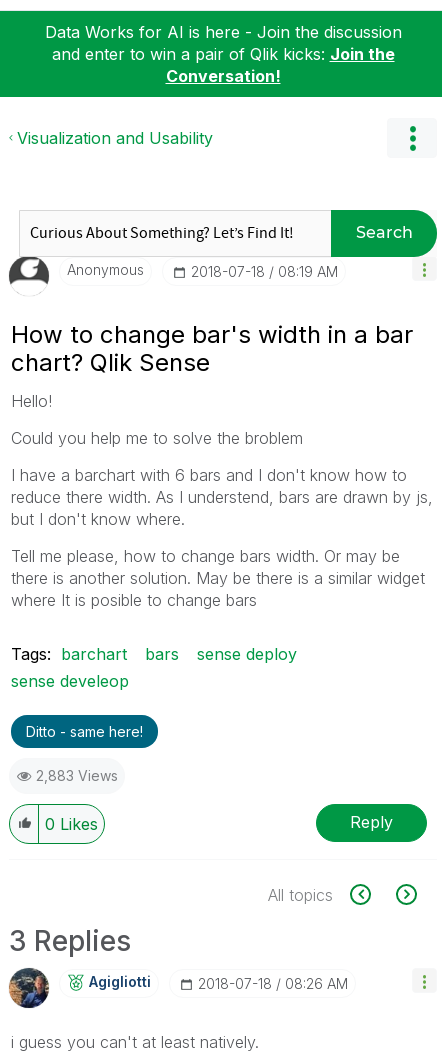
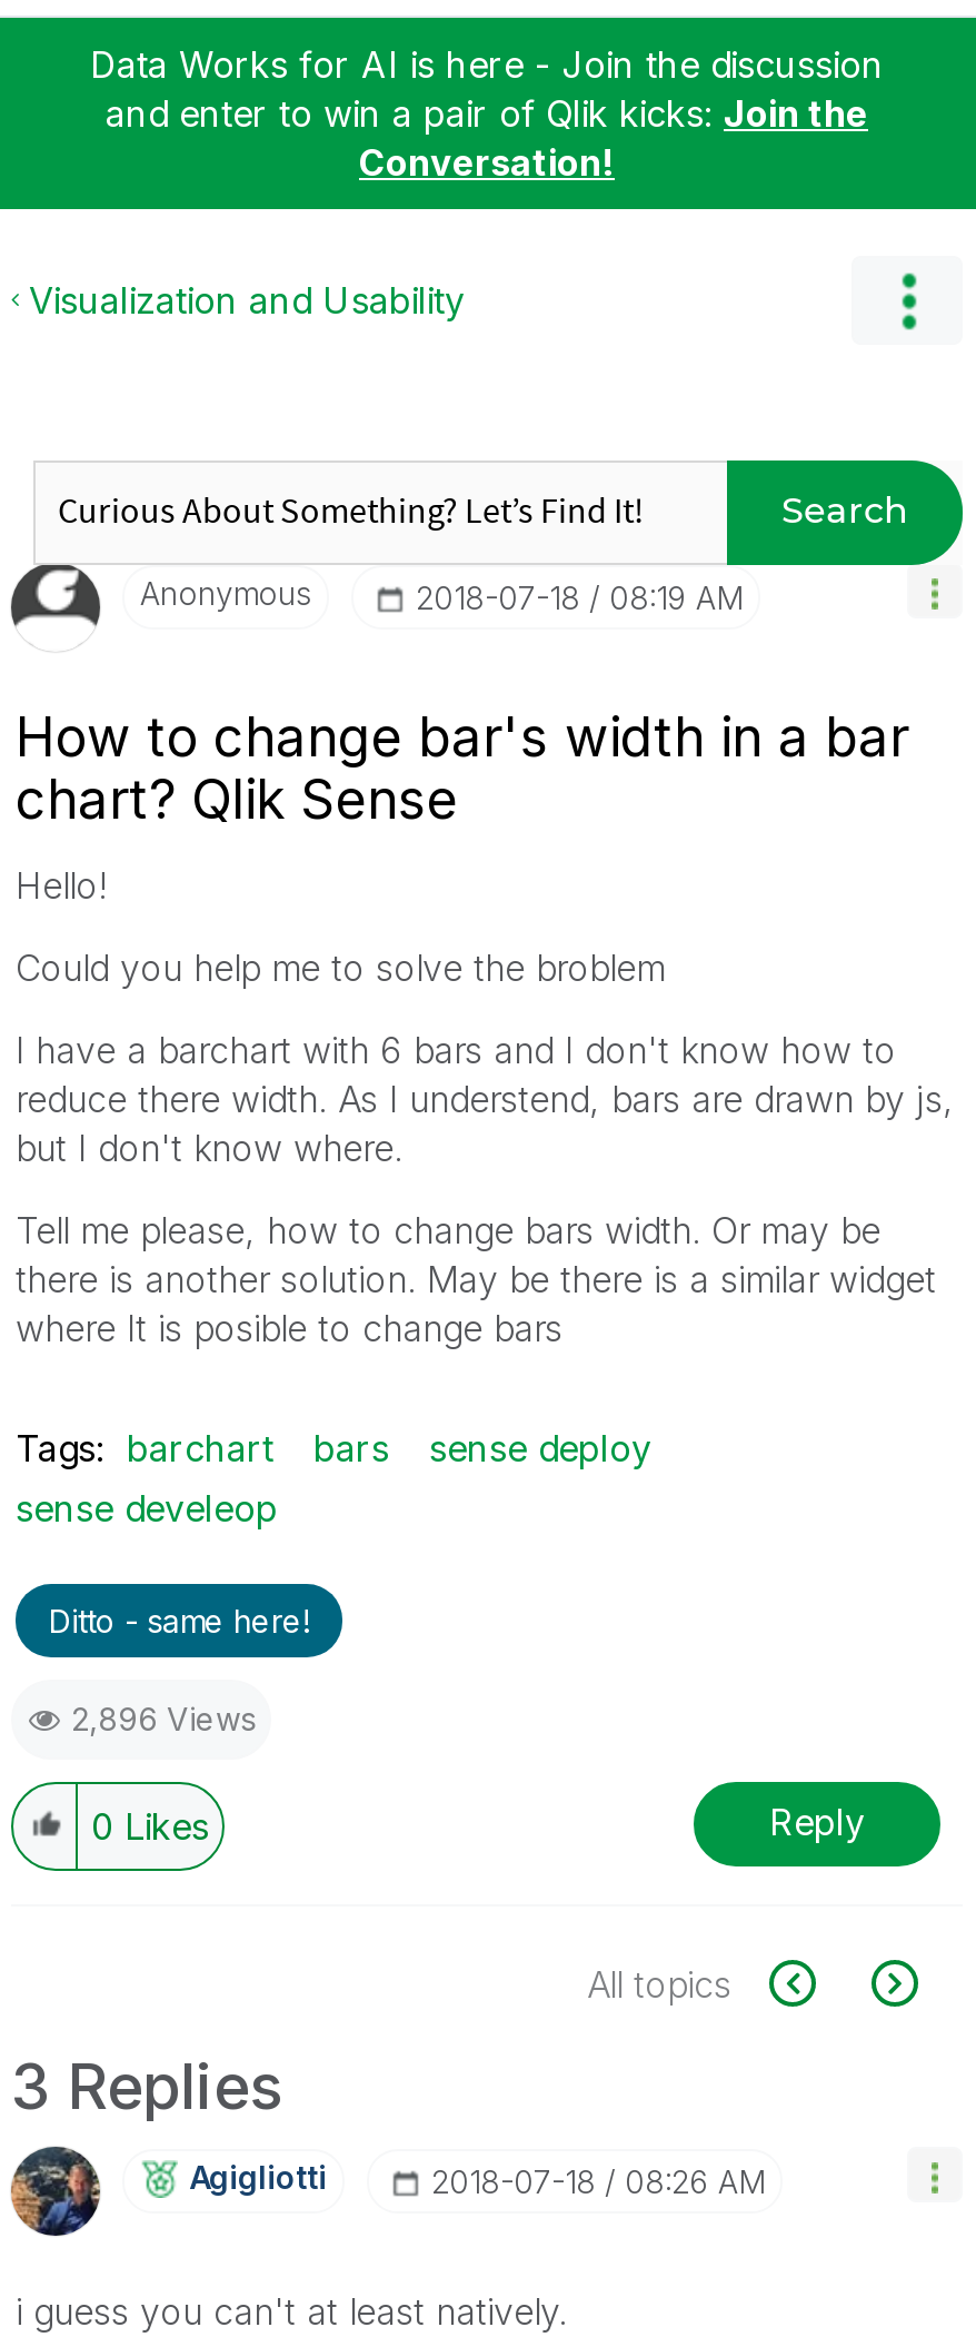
- 2,883 Views
+ 2,896 Views
